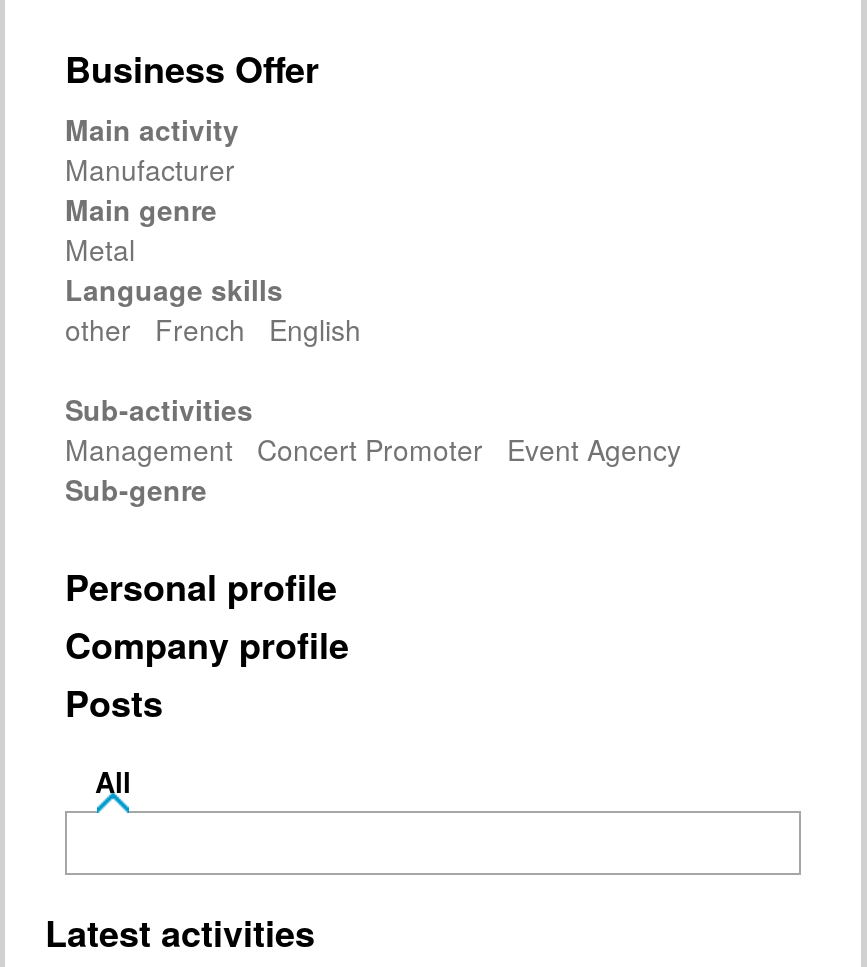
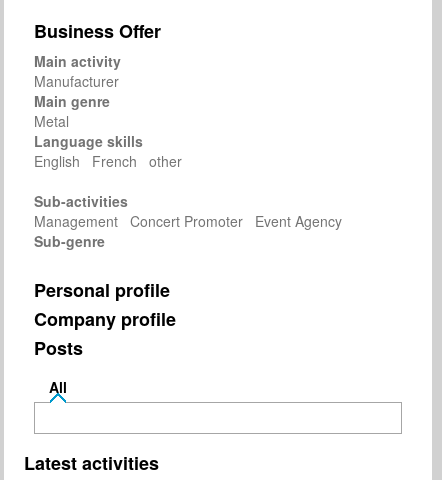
- other French English
+ English French other
